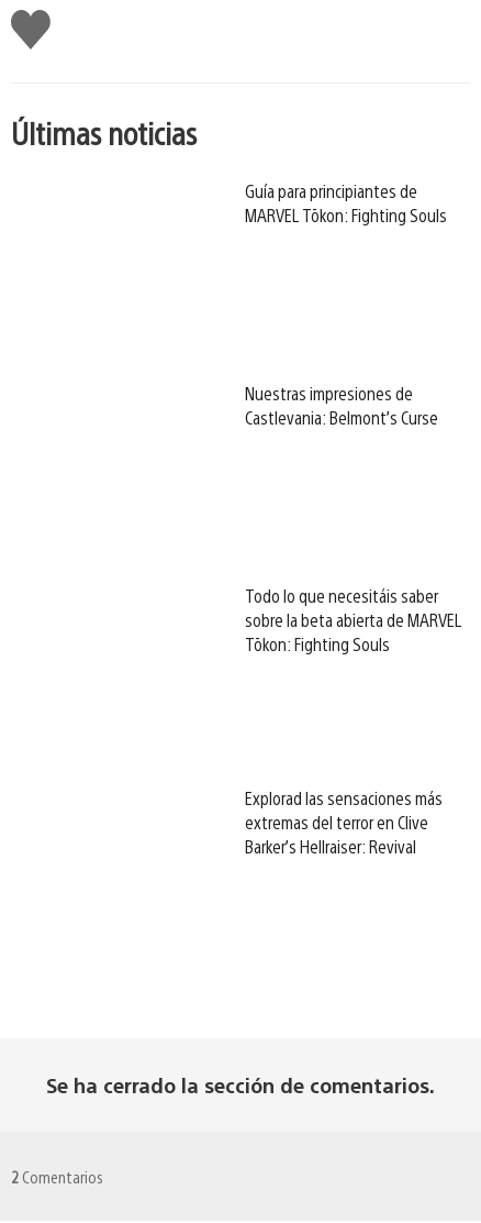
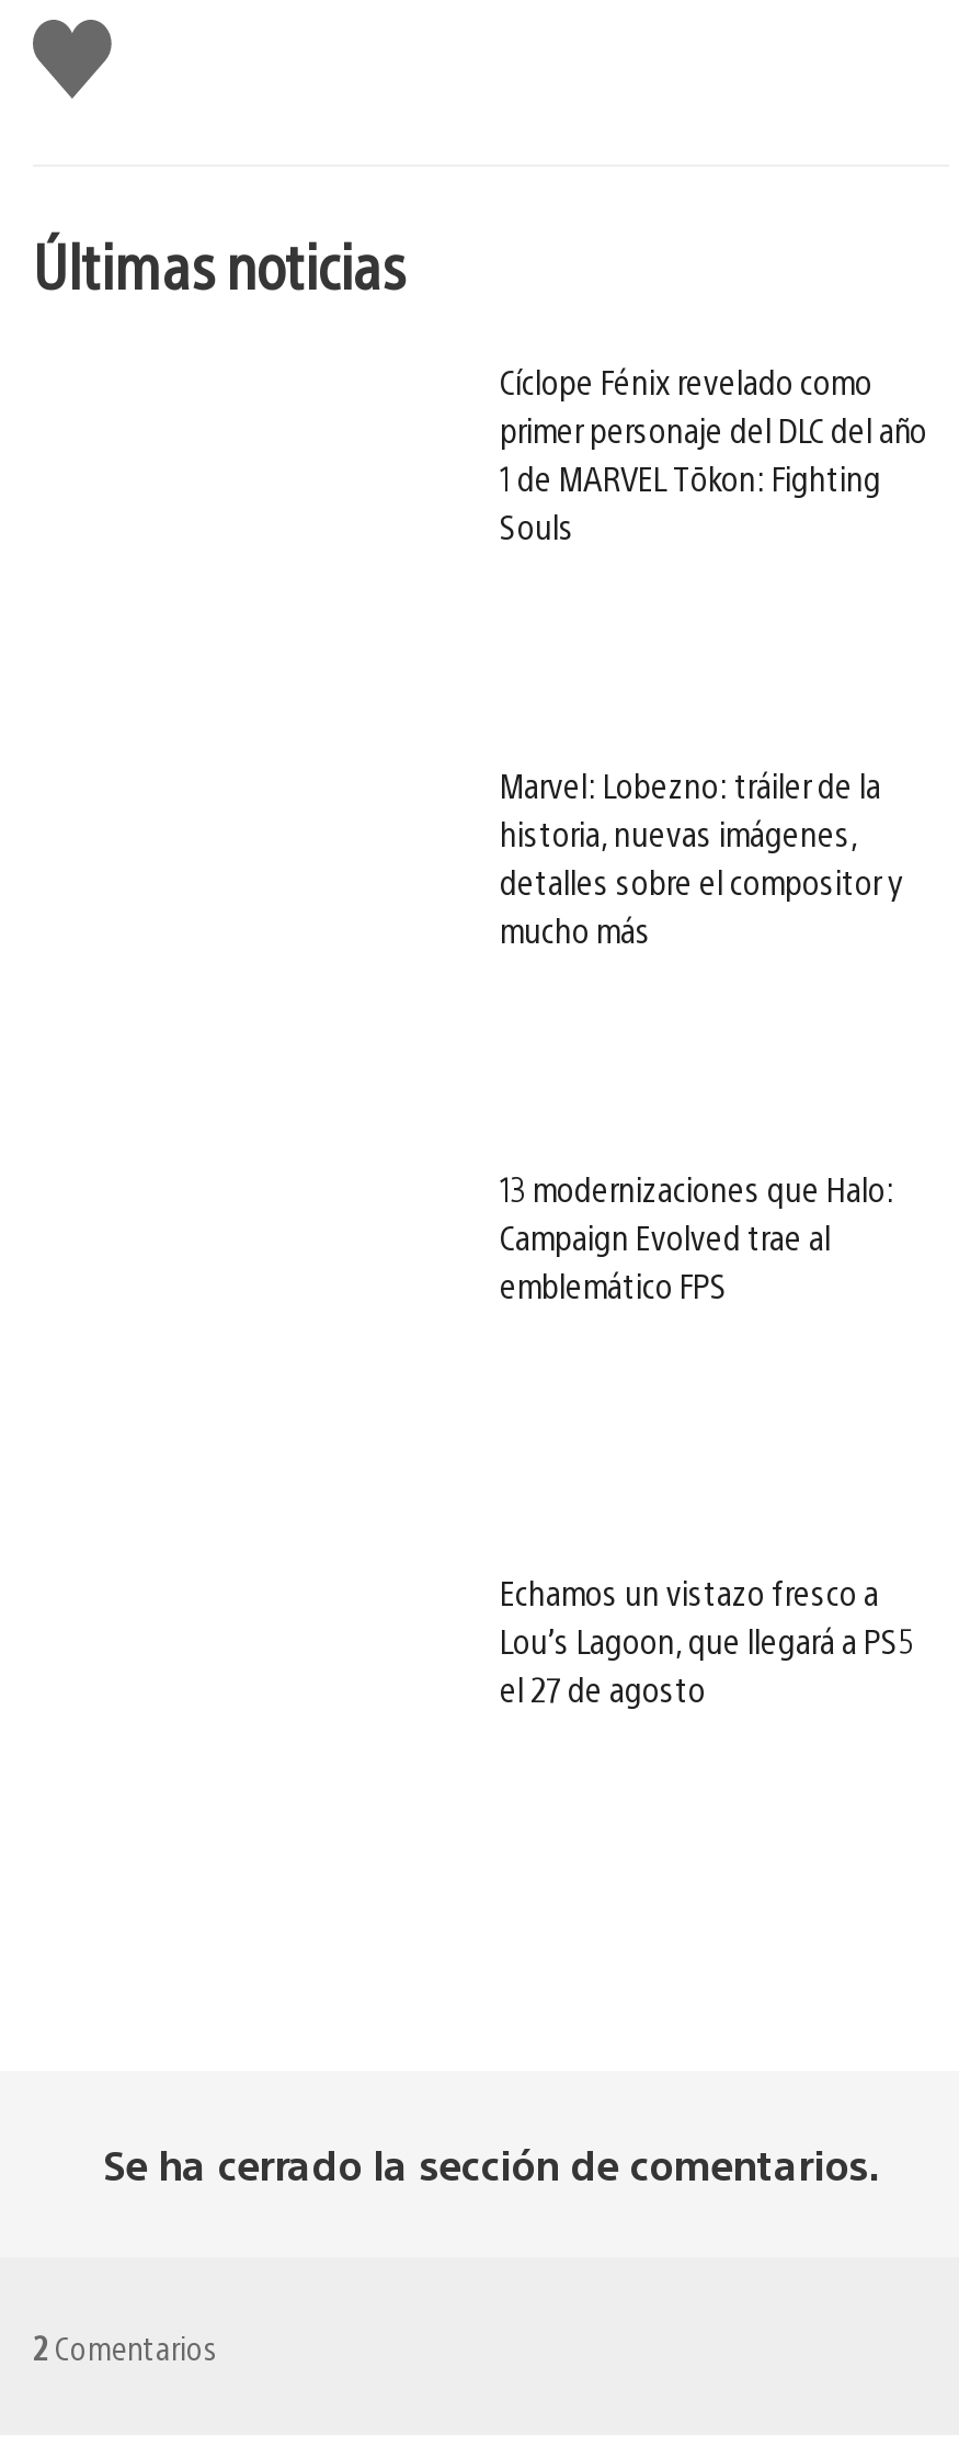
- Guía para principiantes de
- MARVEL Tōkon: Fighting Souls
+ Cíclope Fénix revelado como
+ primer personaje del DLC del año
+ 1 de MARVEL Tōkon: Fighting
+ Souls

- Nuestras impresiones de
- Castlevania: Belmont’s Curse
+ Marvel: Lobezno: tráiler de la
+ historia, nuevas imágenes,
+ detalles sobre el compositor y
+ mucho más

- Todo lo que necesitáis saber
- sobre la beta abierta de MARVEL
- Tōkon: Fighting Souls
+ 13 modernizaciones que Halo:
+ Campaign Evolved trae al
+ emblemático FPS

- Explorad las sensaciones más
- extremas del terror en Clive
- Barker’s Hellraiser: Revival
+ Echamos un vistazo fresco a
+ Lou’s Lagoon, que llegará a PS5
+ el 27 de agosto
